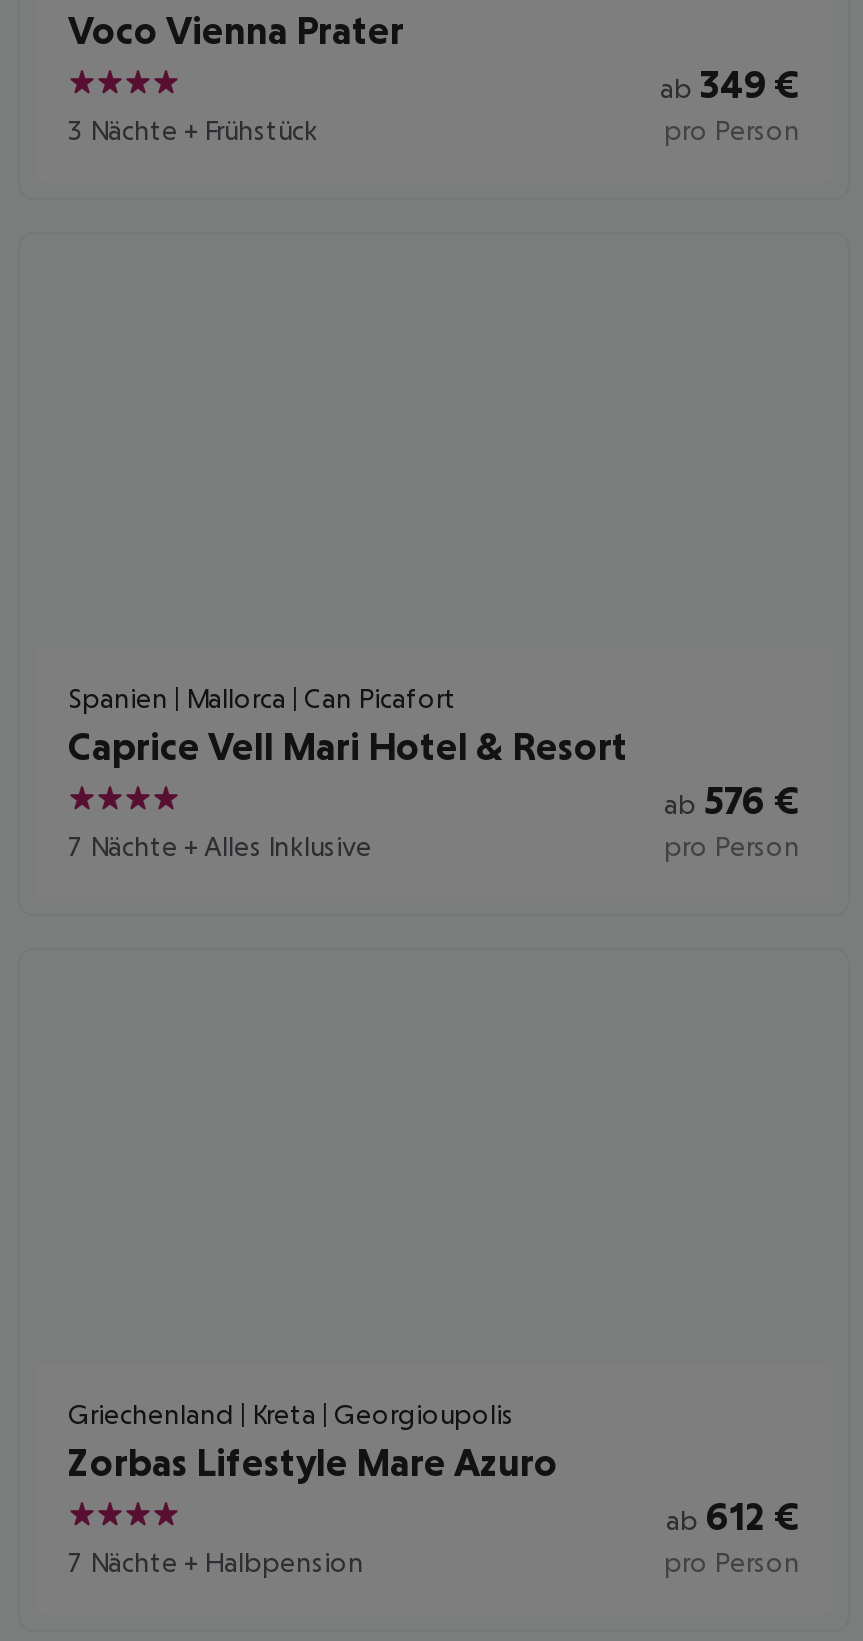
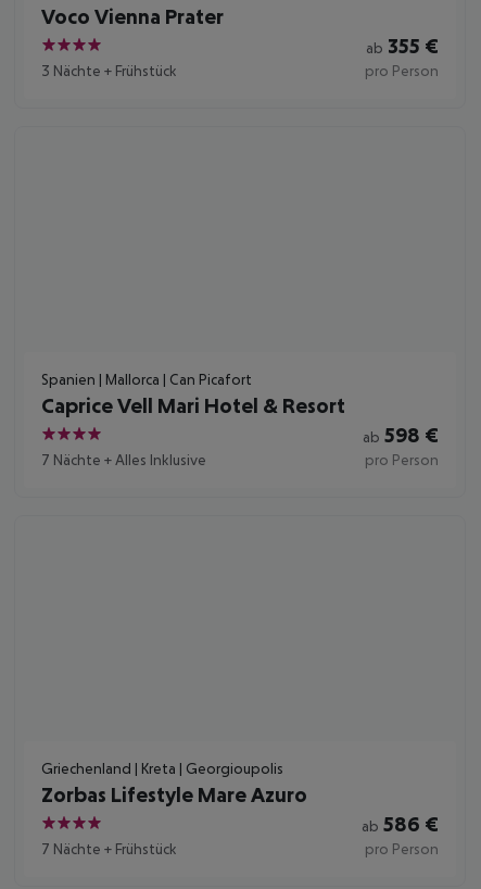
- ab 349 €
+ ab 355 €

- ab 576 €
+ ab 598 €

- ab 612 €
+ ab 586 €

- 7 Nächte + Halbpension
+ 7 Nächte + Frühstück
